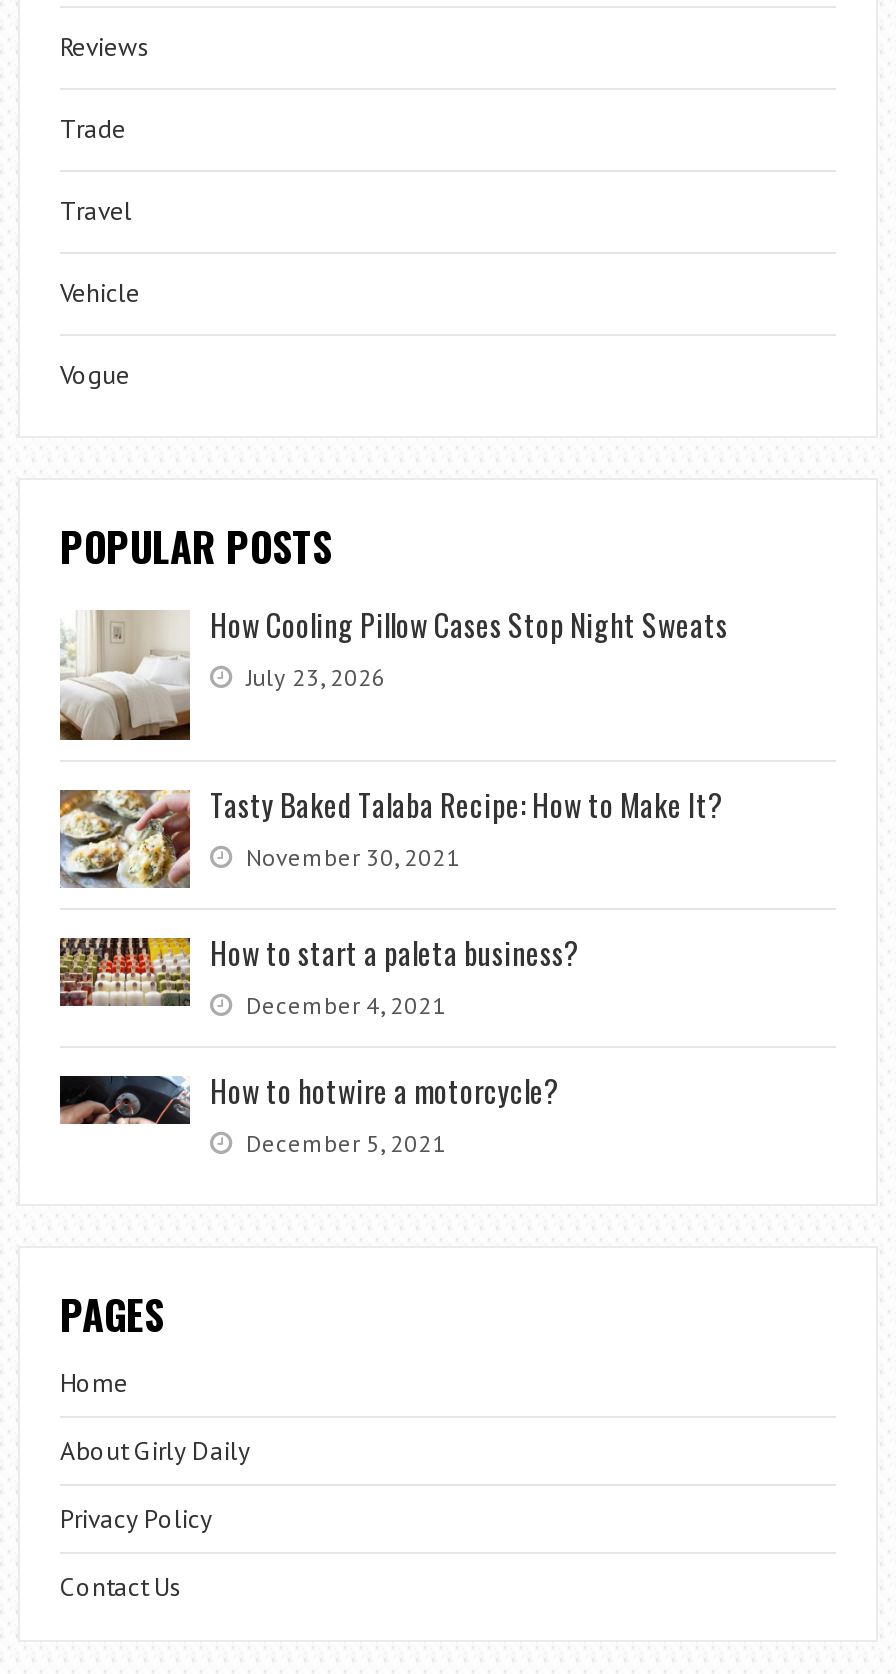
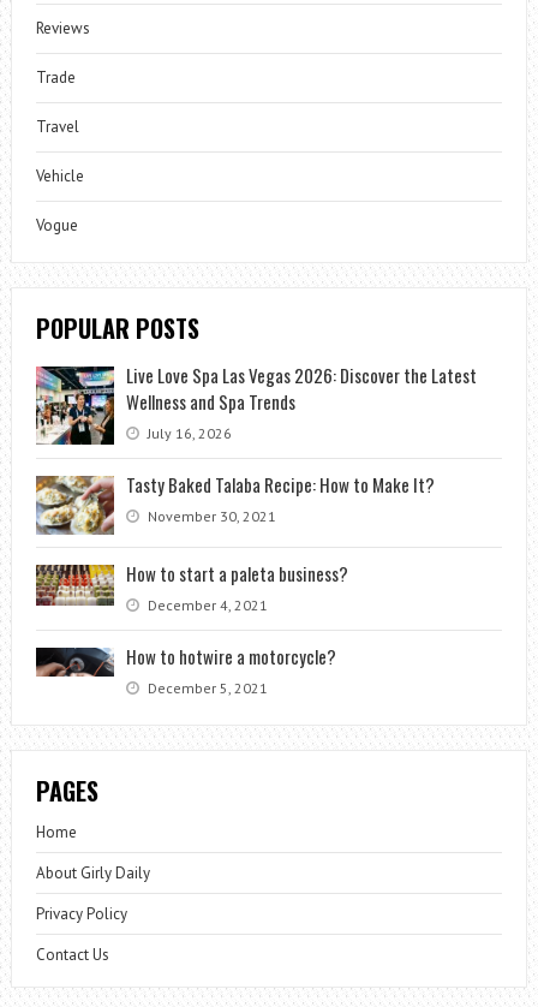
- [image]
- How Cooling Pillow Cases Stop Night Sweats
- July 23, 2026
+ [image]
+ Live Love Spa Las Vegas 2026: Discover the Latest
+ Wellness and Spa Trends
+ July 16, 2026
